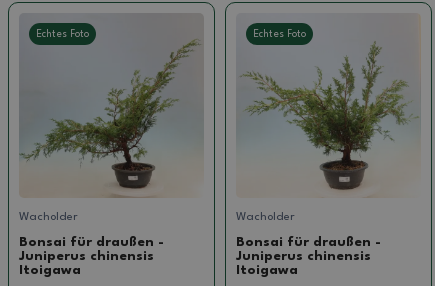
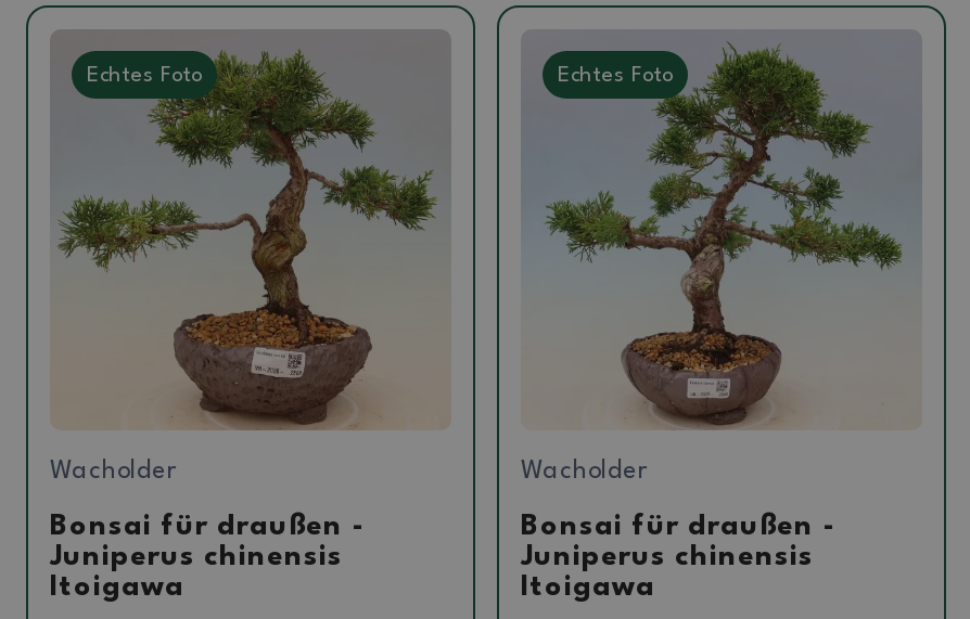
- [image]
+ [image]

- [image]
+ [image]
